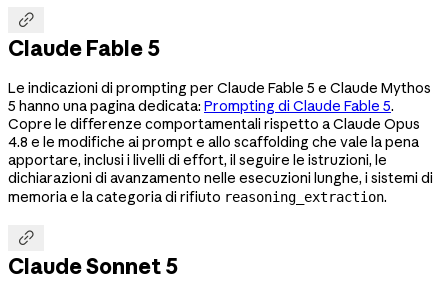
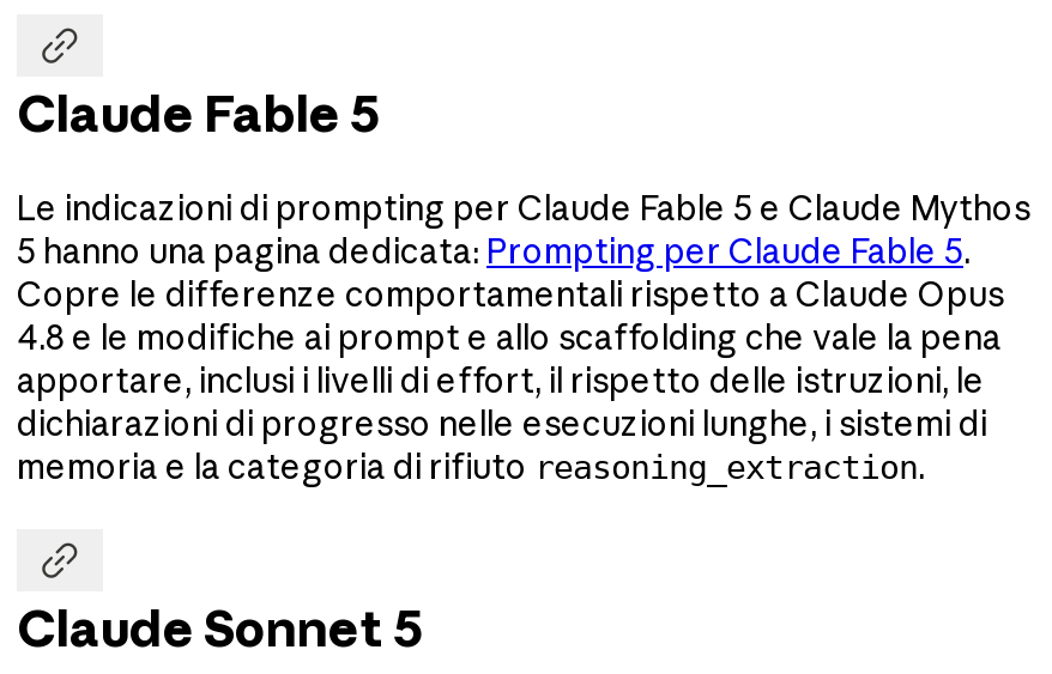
- 5 hanno una pagina dedicata: Prompting di Claude Fable 5.
+ 5 hanno una pagina dedicata: Prompting per Claude Fable 5.

- apportare, inclusi i livelli di effort, il seguire le istruzioni, le
+ apportare, inclusi i livelli di effort, il rispetto delle istruzioni, le

- dichiarazioni di avanzamento nelle esecuzioni lunghe, i sistemi di
+ dichiarazioni di progresso nelle esecuzioni lunghe, i sistemi di
